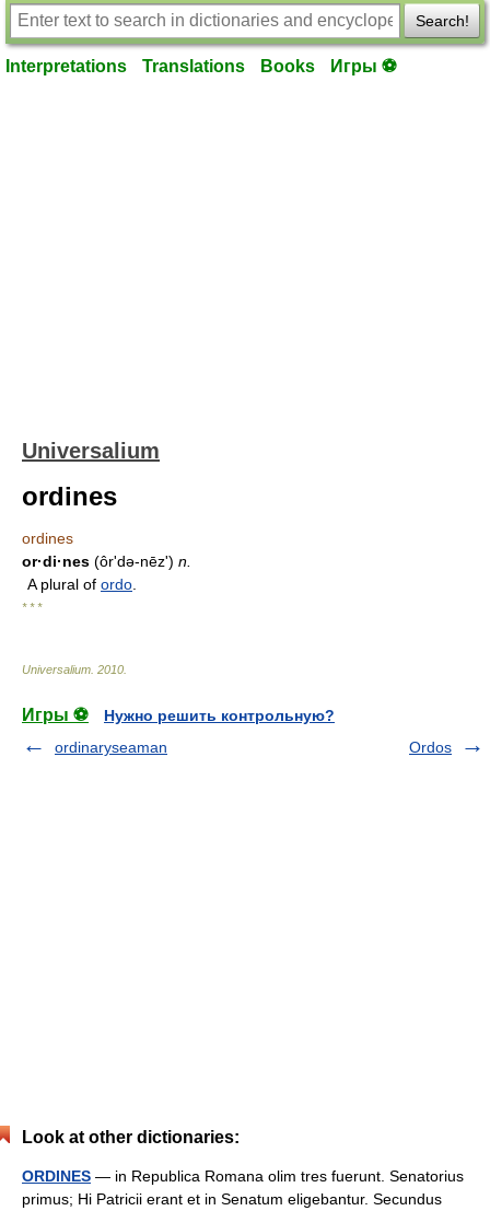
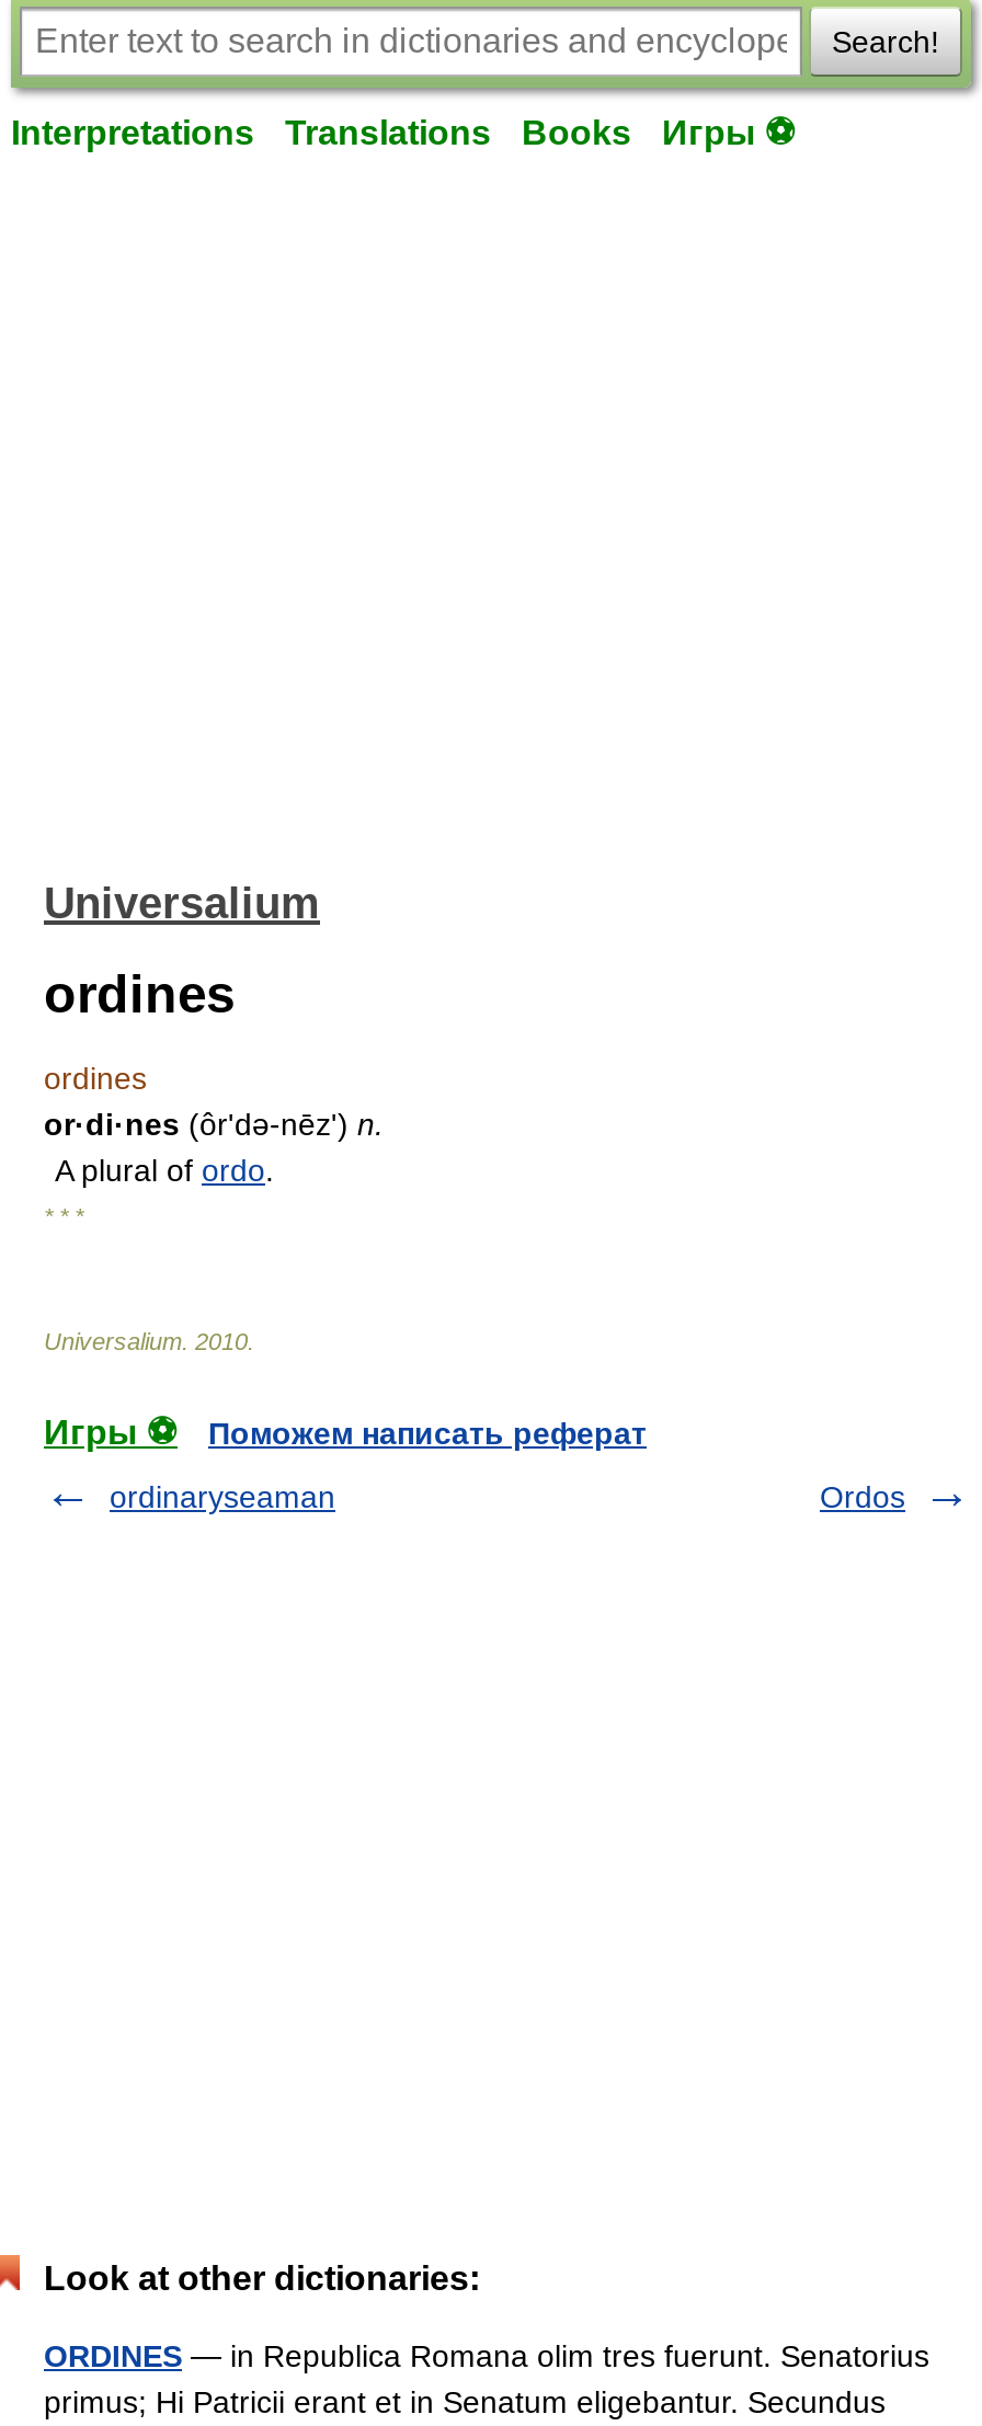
- Нужно решить контрольную?
+ Поможем написать реферат
